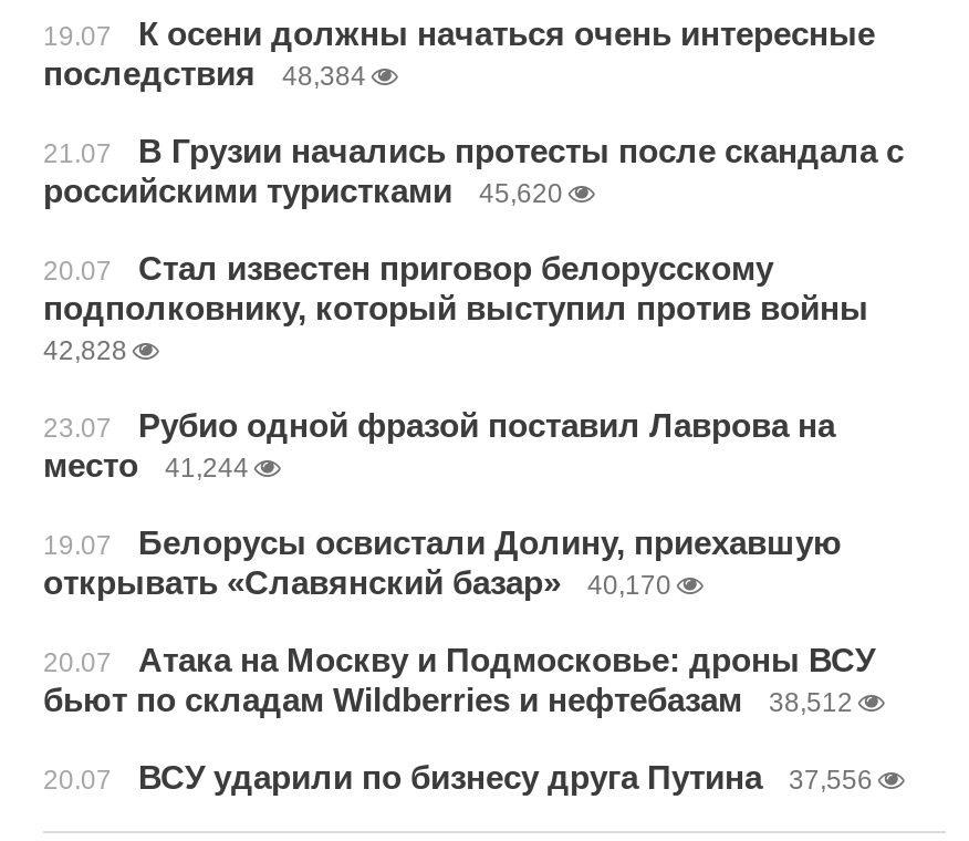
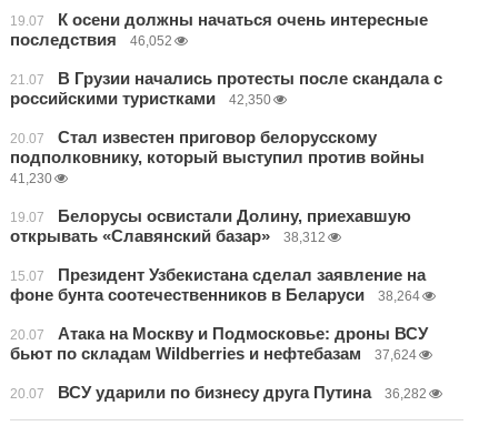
- последствия 48,384
+ последствия 46,052

- российскими туристками 45,620
+ российскими туристками 42,350

- 42,828
- 23.07
- Рубио одной фразой поставил Лаврова на
- место
- 41,244
+ 41,230

moved up: 19.07 | Белорусы освистали Долину, приехавшую | открывать «Славянский базар»

- 40,170
+ 38,312
+ 15.07
+ Президент Узбекистана сделал заявление на
+ фоне бунта соотечественников в Беларуси
+ 38,264

- бьют по складам Wildberries и нефтебазам 38,512
+ бьют по складам Wildberries и нефтебазам 37,624

- 20.07 ВСУ ударили по бизнесу друга Путина 37,556
+ 20.07 ВСУ ударили по бизнесу друга Путина 36,282
